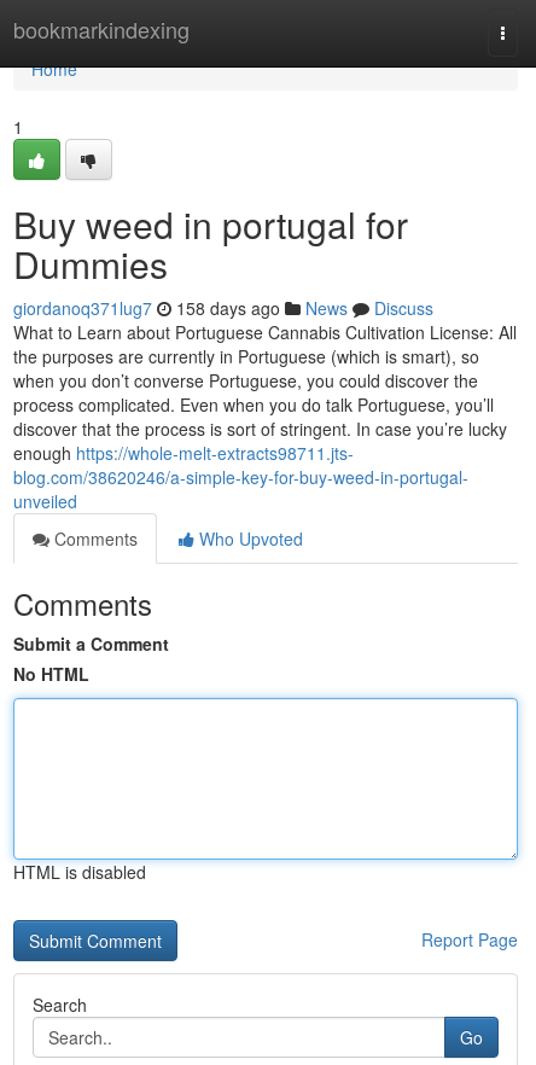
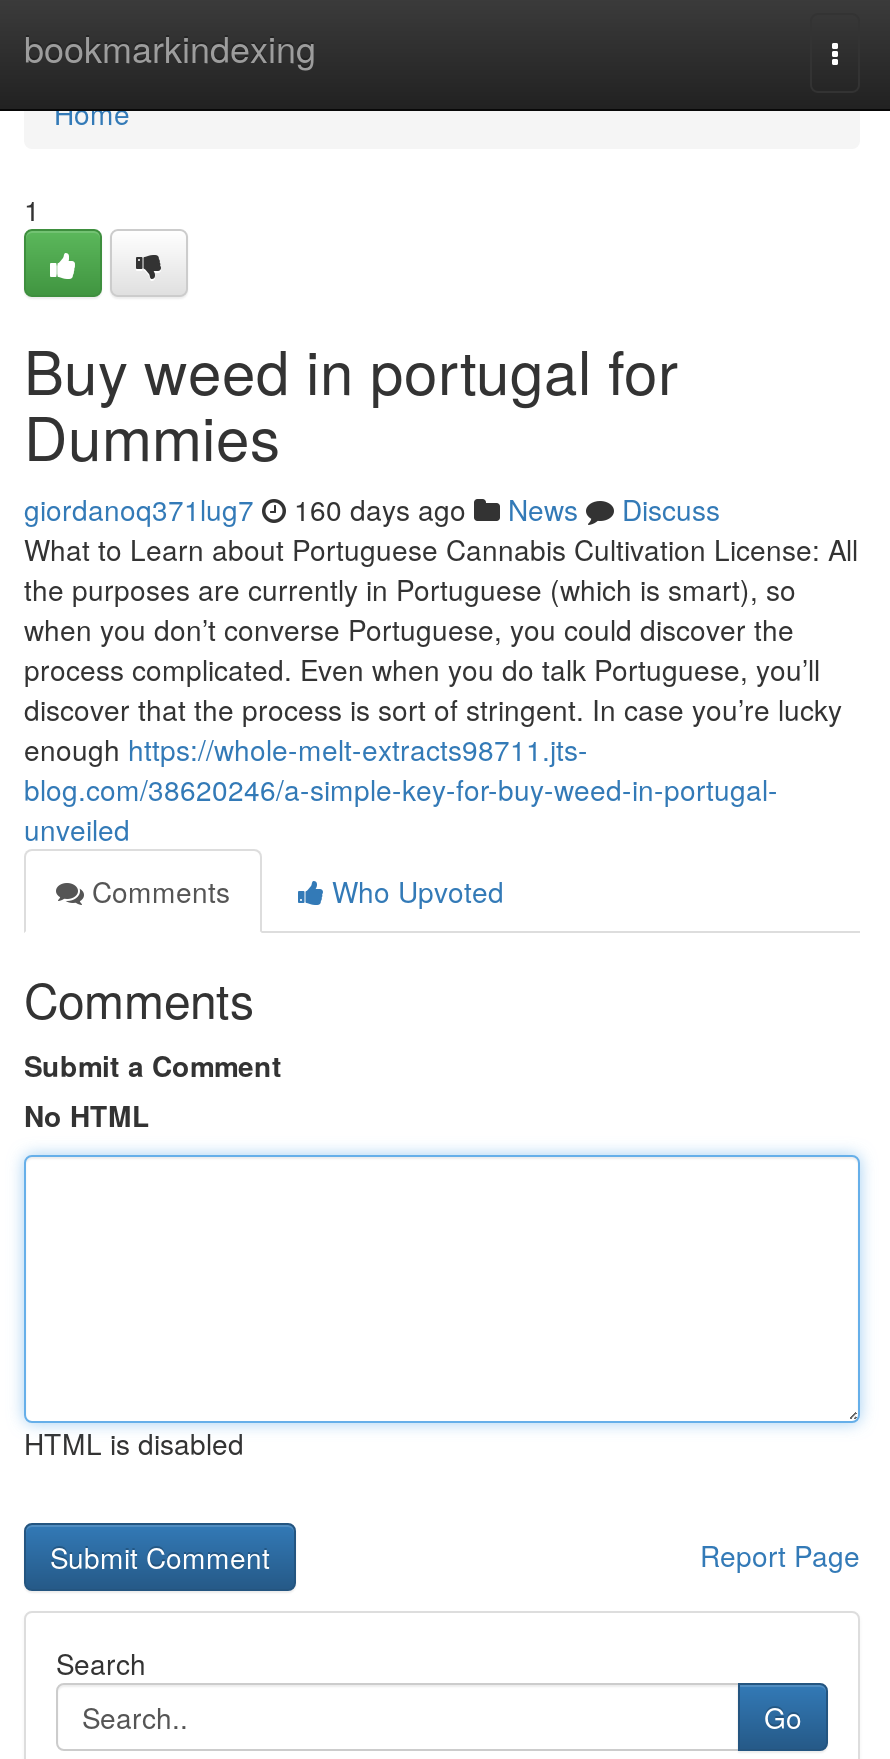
- giordanoq371lug7 158 days ago News Discuss
+ giordanoq371lug7 160 days ago News Discuss
